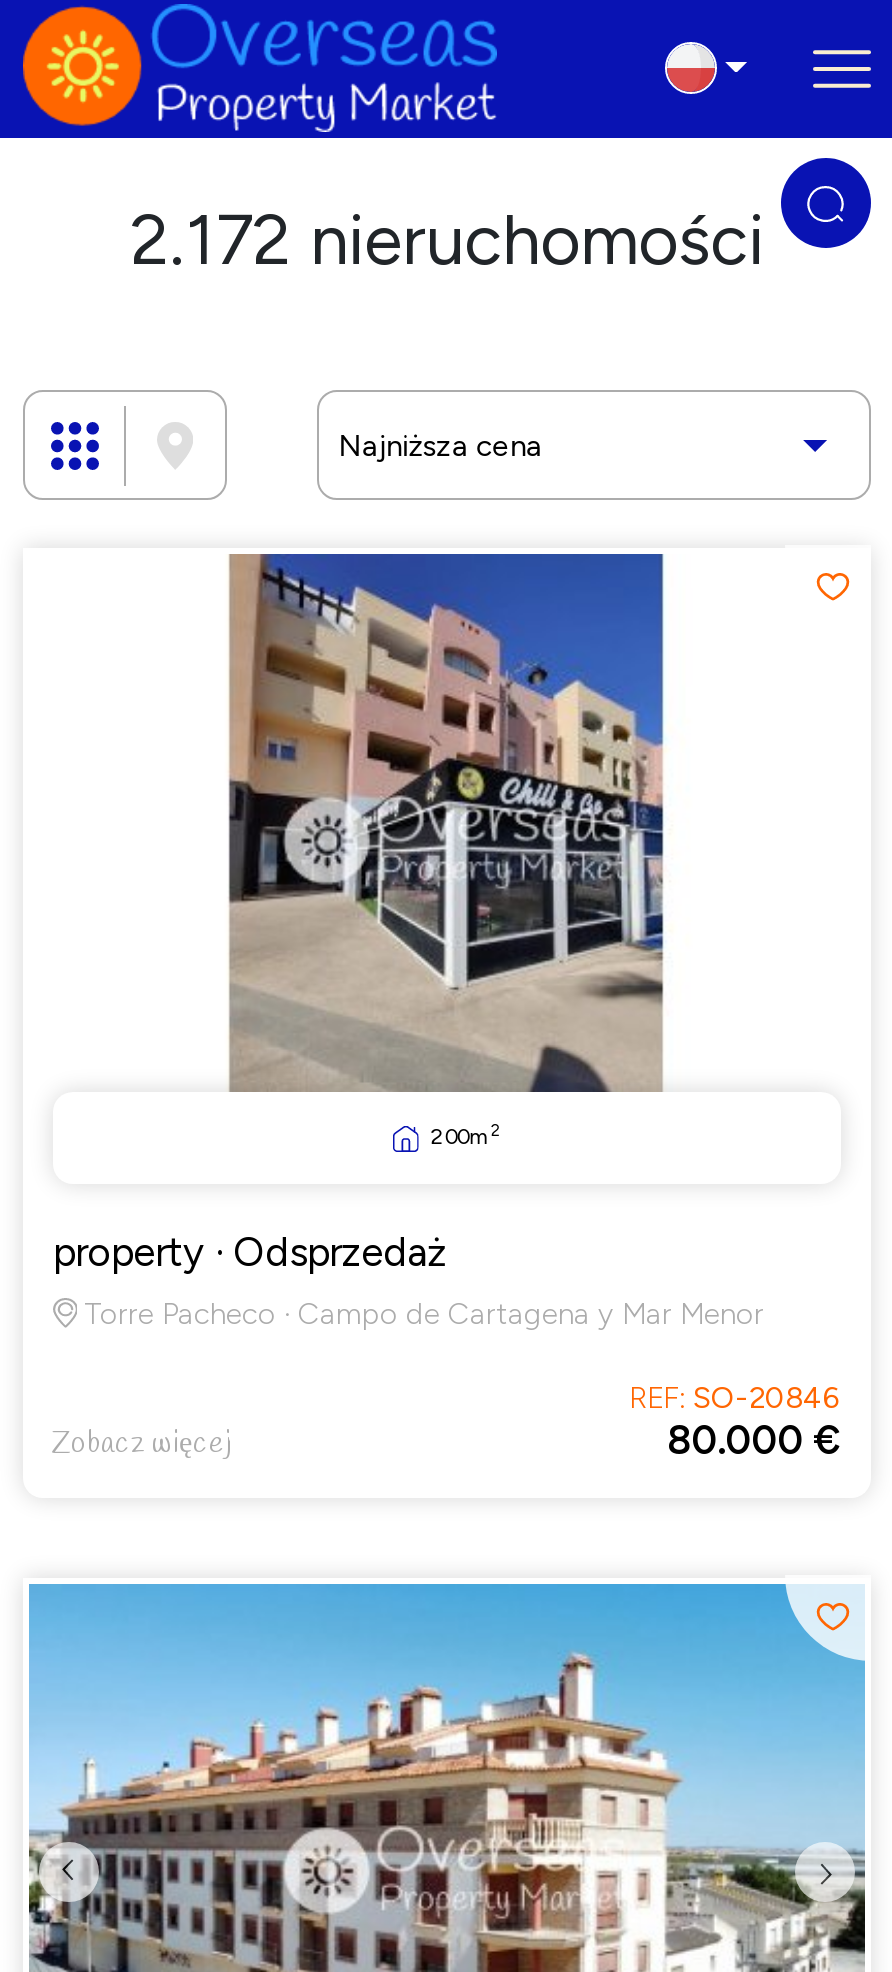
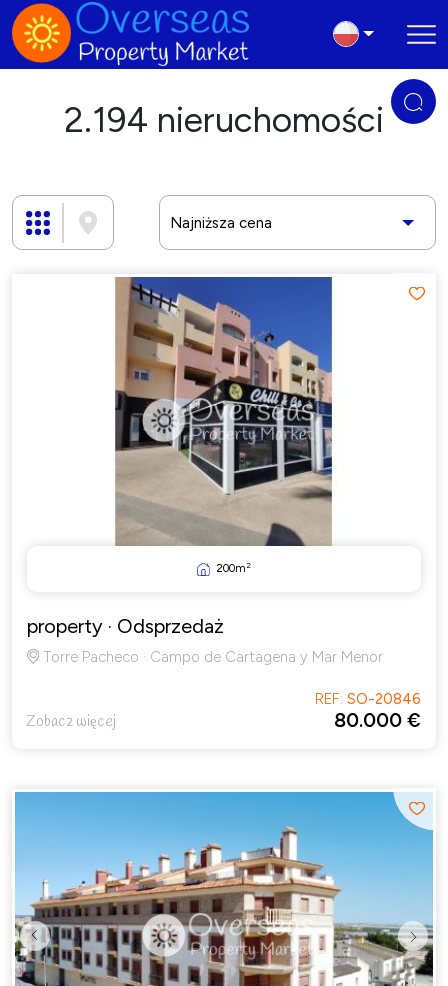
- 2.172 nieruchomości
+ 2.194 nieruchomości
